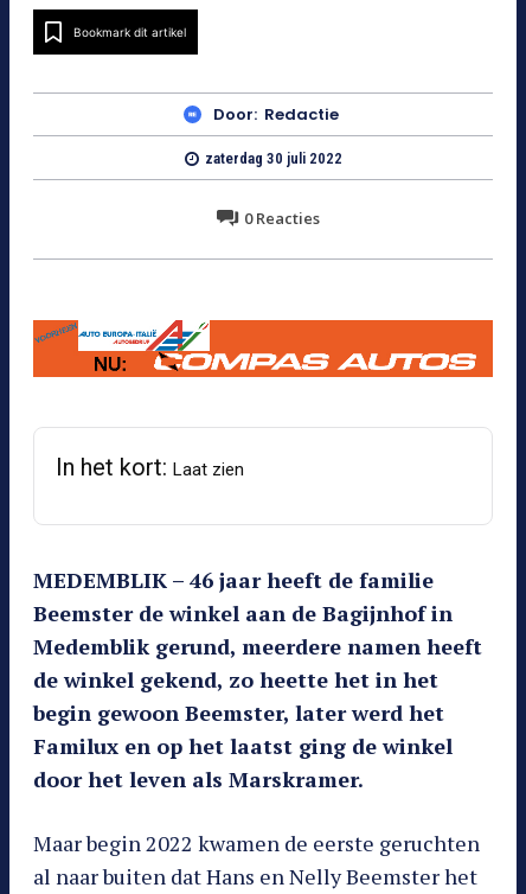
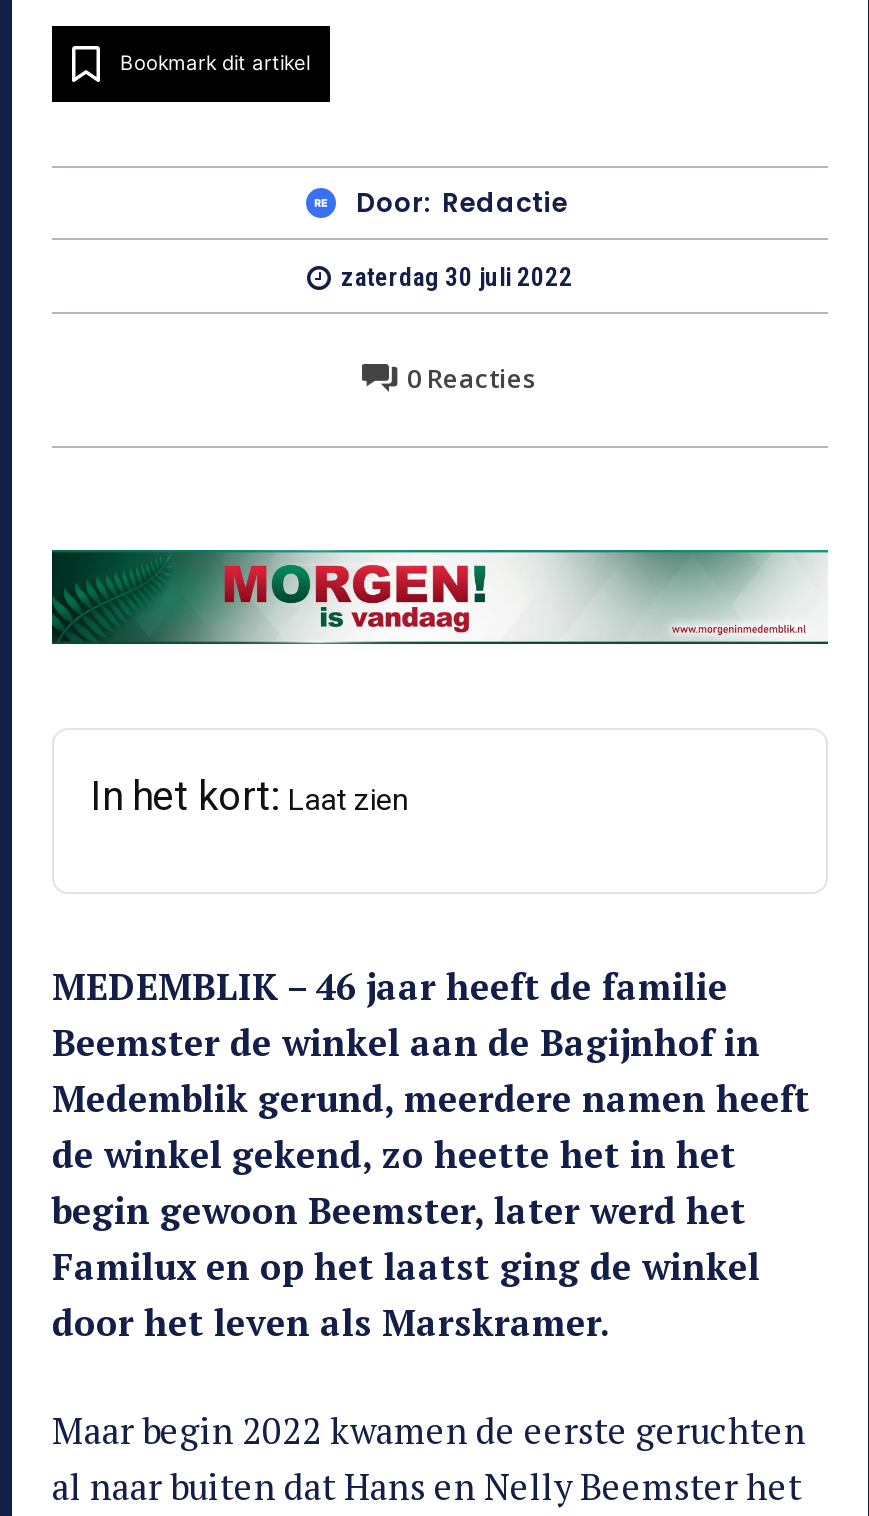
- [image]
+ [image]
